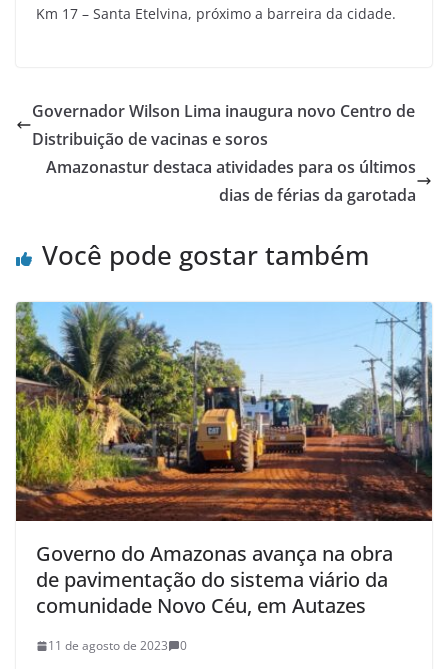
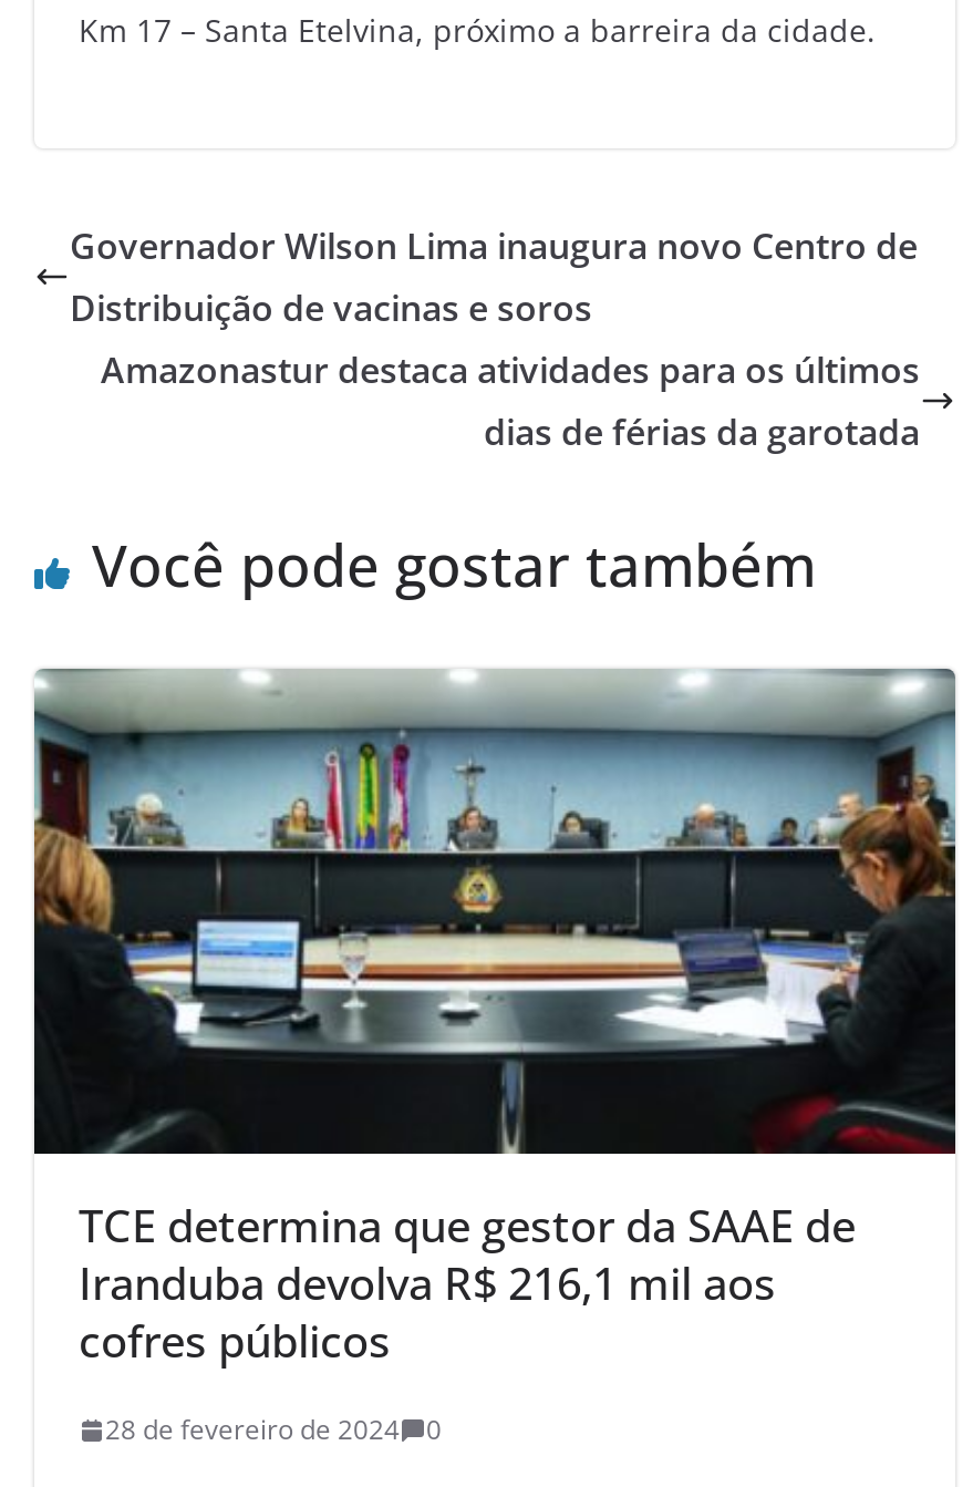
- [image]
- Governo do Amazonas avança na obra
- de pavimentação do sistema viário da
- comunidade Novo Céu, em Autazes
+ [image]
+ TCE determina que gestor da SAAE de
+ Iranduba devolva R$ 216,1 mil aos
+ cofres públicos

- 11 de agosto de 2023
+ 28 de fevereiro de 2024
